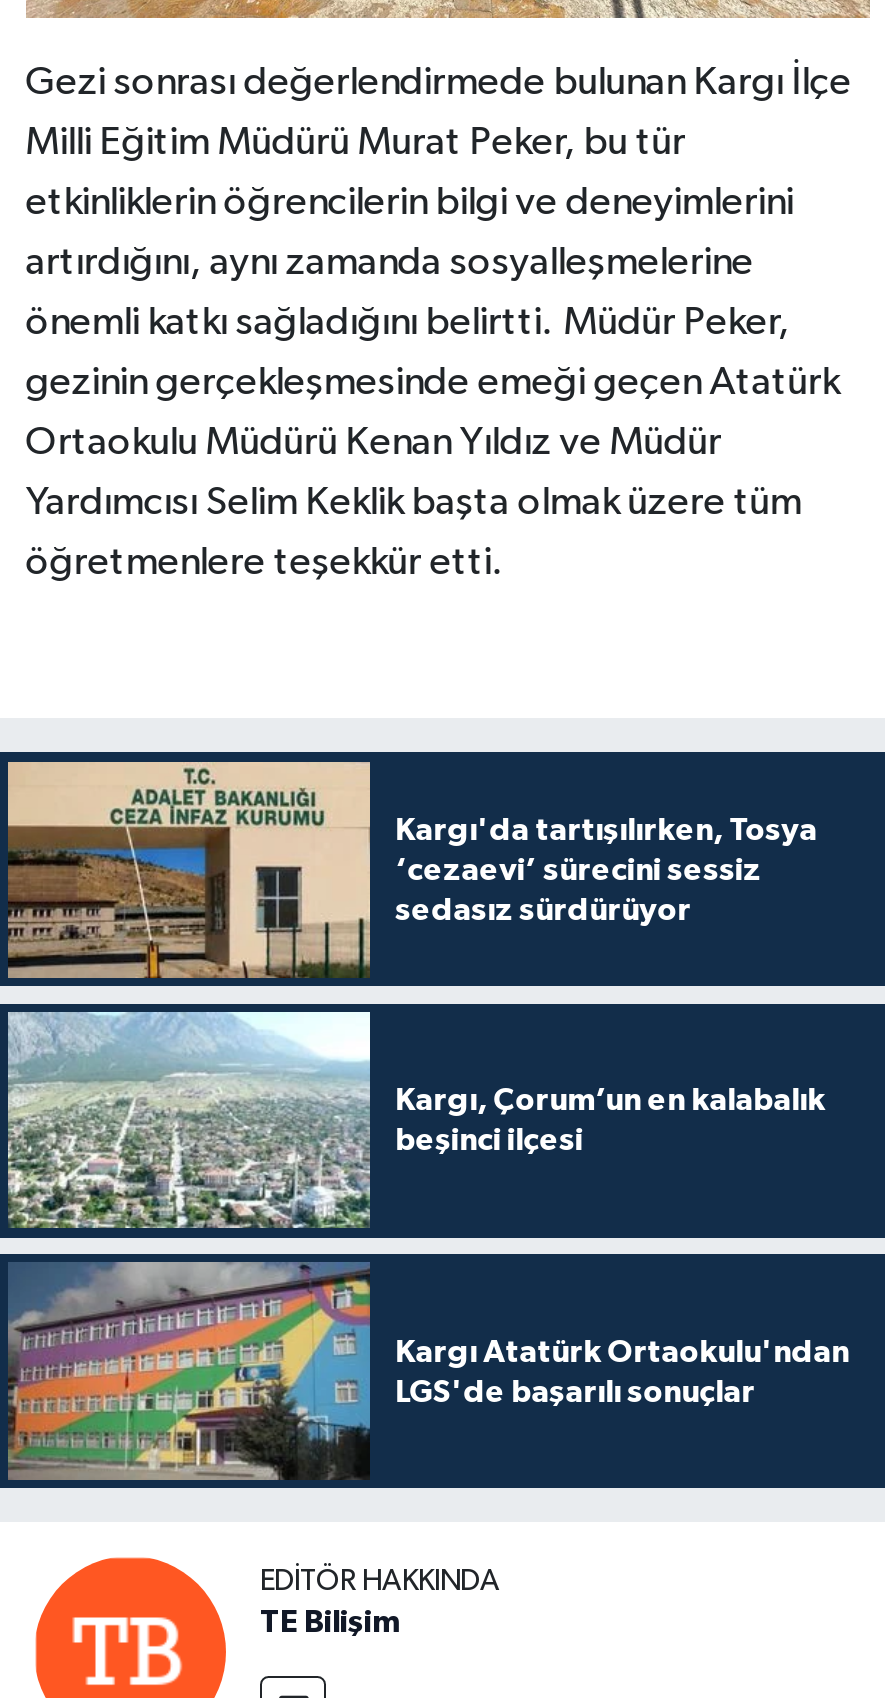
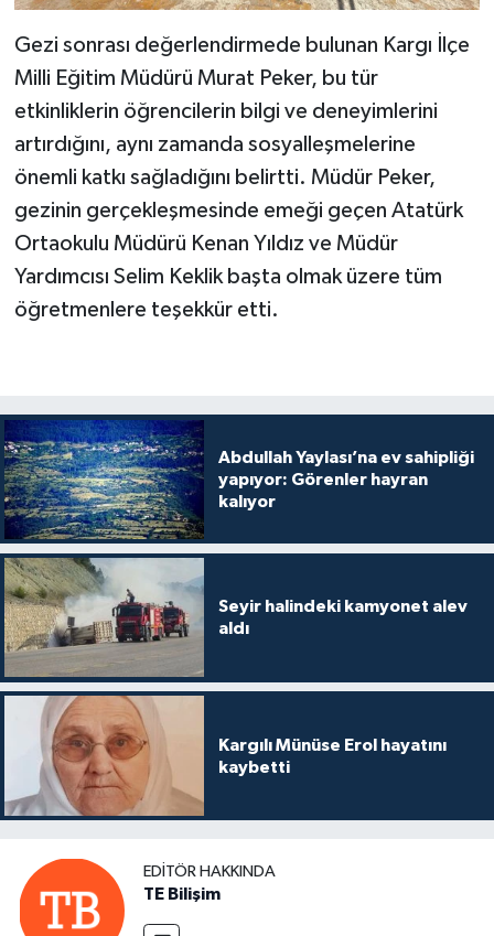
- [image]
- Kargı'da tartışılırken, Tosya
- ‘cezaevi’ sürecini sessiz
- sedasız sürdürüyor
+ [image]
+ Abdullah Yaylası’na ev sahipliği
+ yapıyor: Görenler hayran
+ kalıyor

- [image]
- Kargı, Çorum’un en kalabalık
- beşinci ilçesi
+ [image]
+ Seyir halindeki kamyonet alev
+ aldı

- [image]
- Kargı Atatürk Ortaokulu'ndan
- LGS'de başarılı sonuçlar
+ [image]
+ Kargılı Münüse Erol hayatını
+ kaybetti
